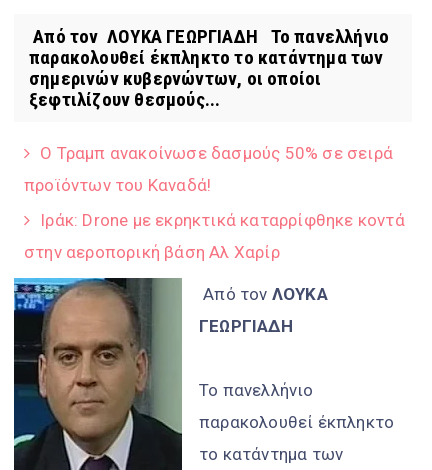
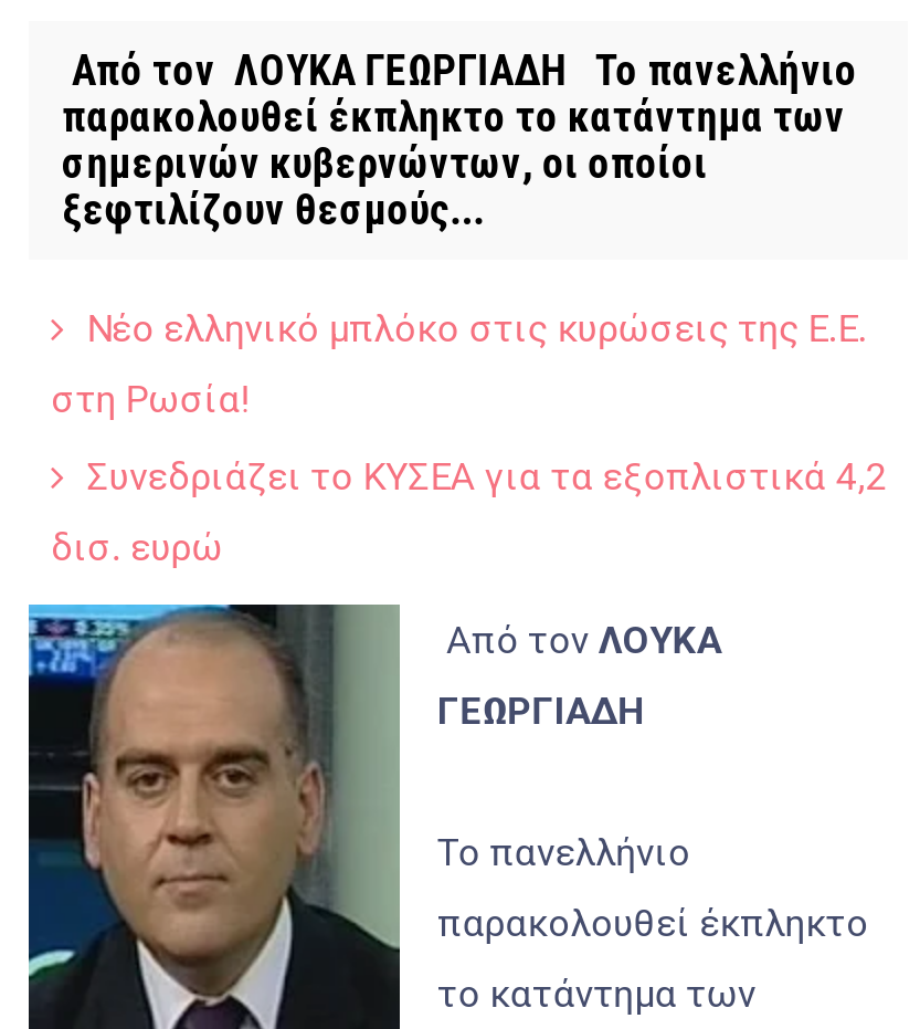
- Ο Τραμπ ανακοίνωσε δασμούς 50% σε σειρά
+ Νέο ελληνικό μπλόκο στις κυρώσεις της Ε.Ε.

- προϊόντων του Καναδά!
+ στη Ρωσία!

- Ιράκ: Drone με εκρηκτικά καταρρίφθηκε κοντά
+ Συνεδριάζει το ΚΥΣΕΑ για τα εξοπλιστικά 4,2

- στην αεροπορική βάση Αλ Χαρίρ
+ δισ. ευρώ
